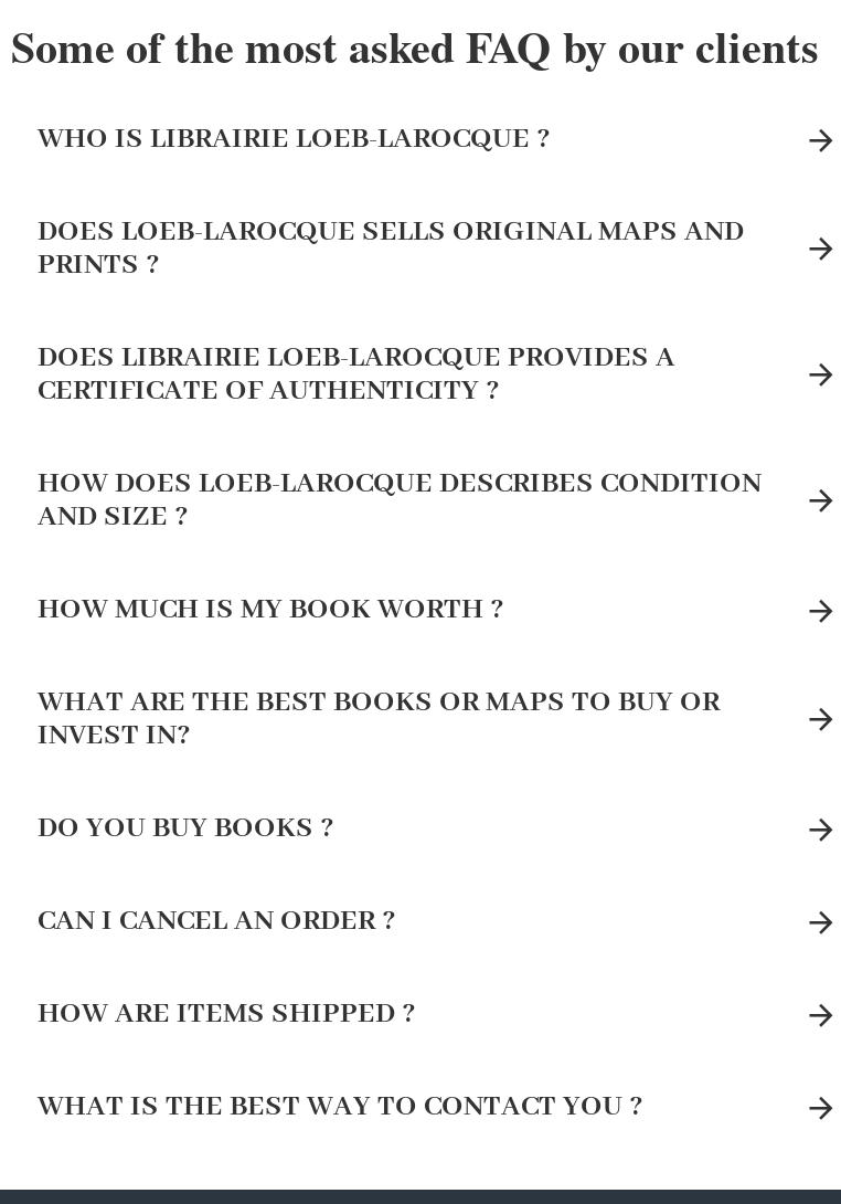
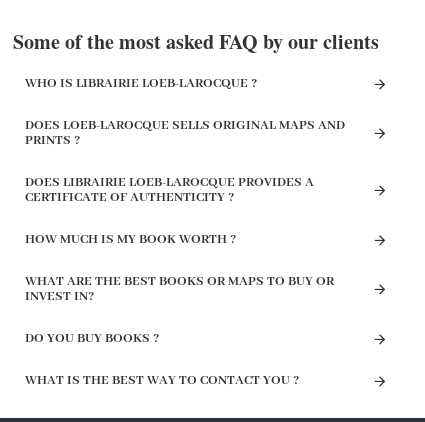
- HOW DOES LOEB-LAROCQUE DESCRIBES CONDITION
- AND SIZE ?

- CAN I CANCEL AN ORDER ?
- HOW ARE ITEMS SHIPPED ?
